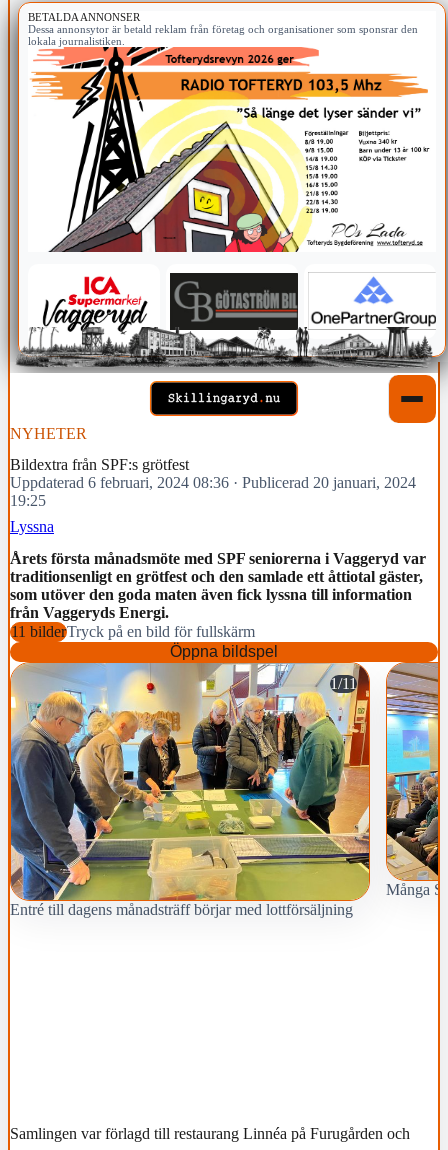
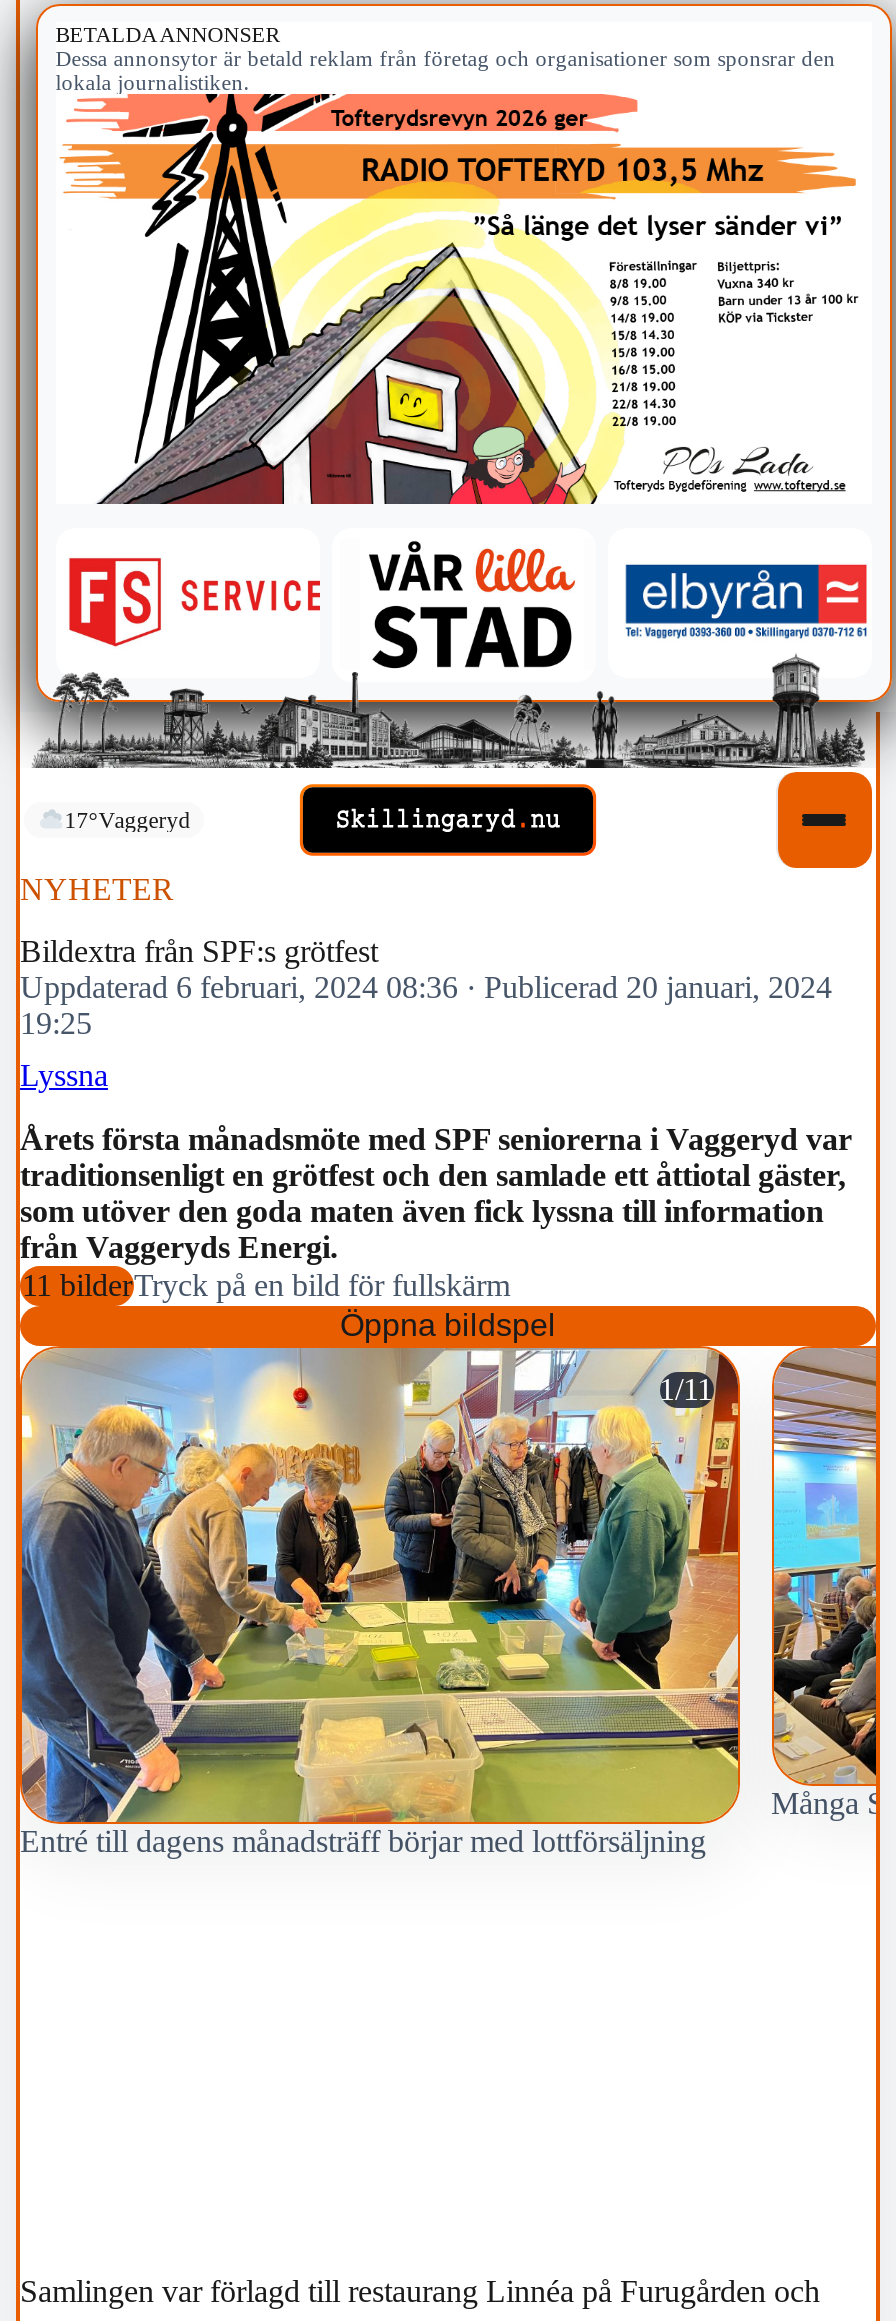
+ 17°Vaggeryd

- [image]
+ [image]
